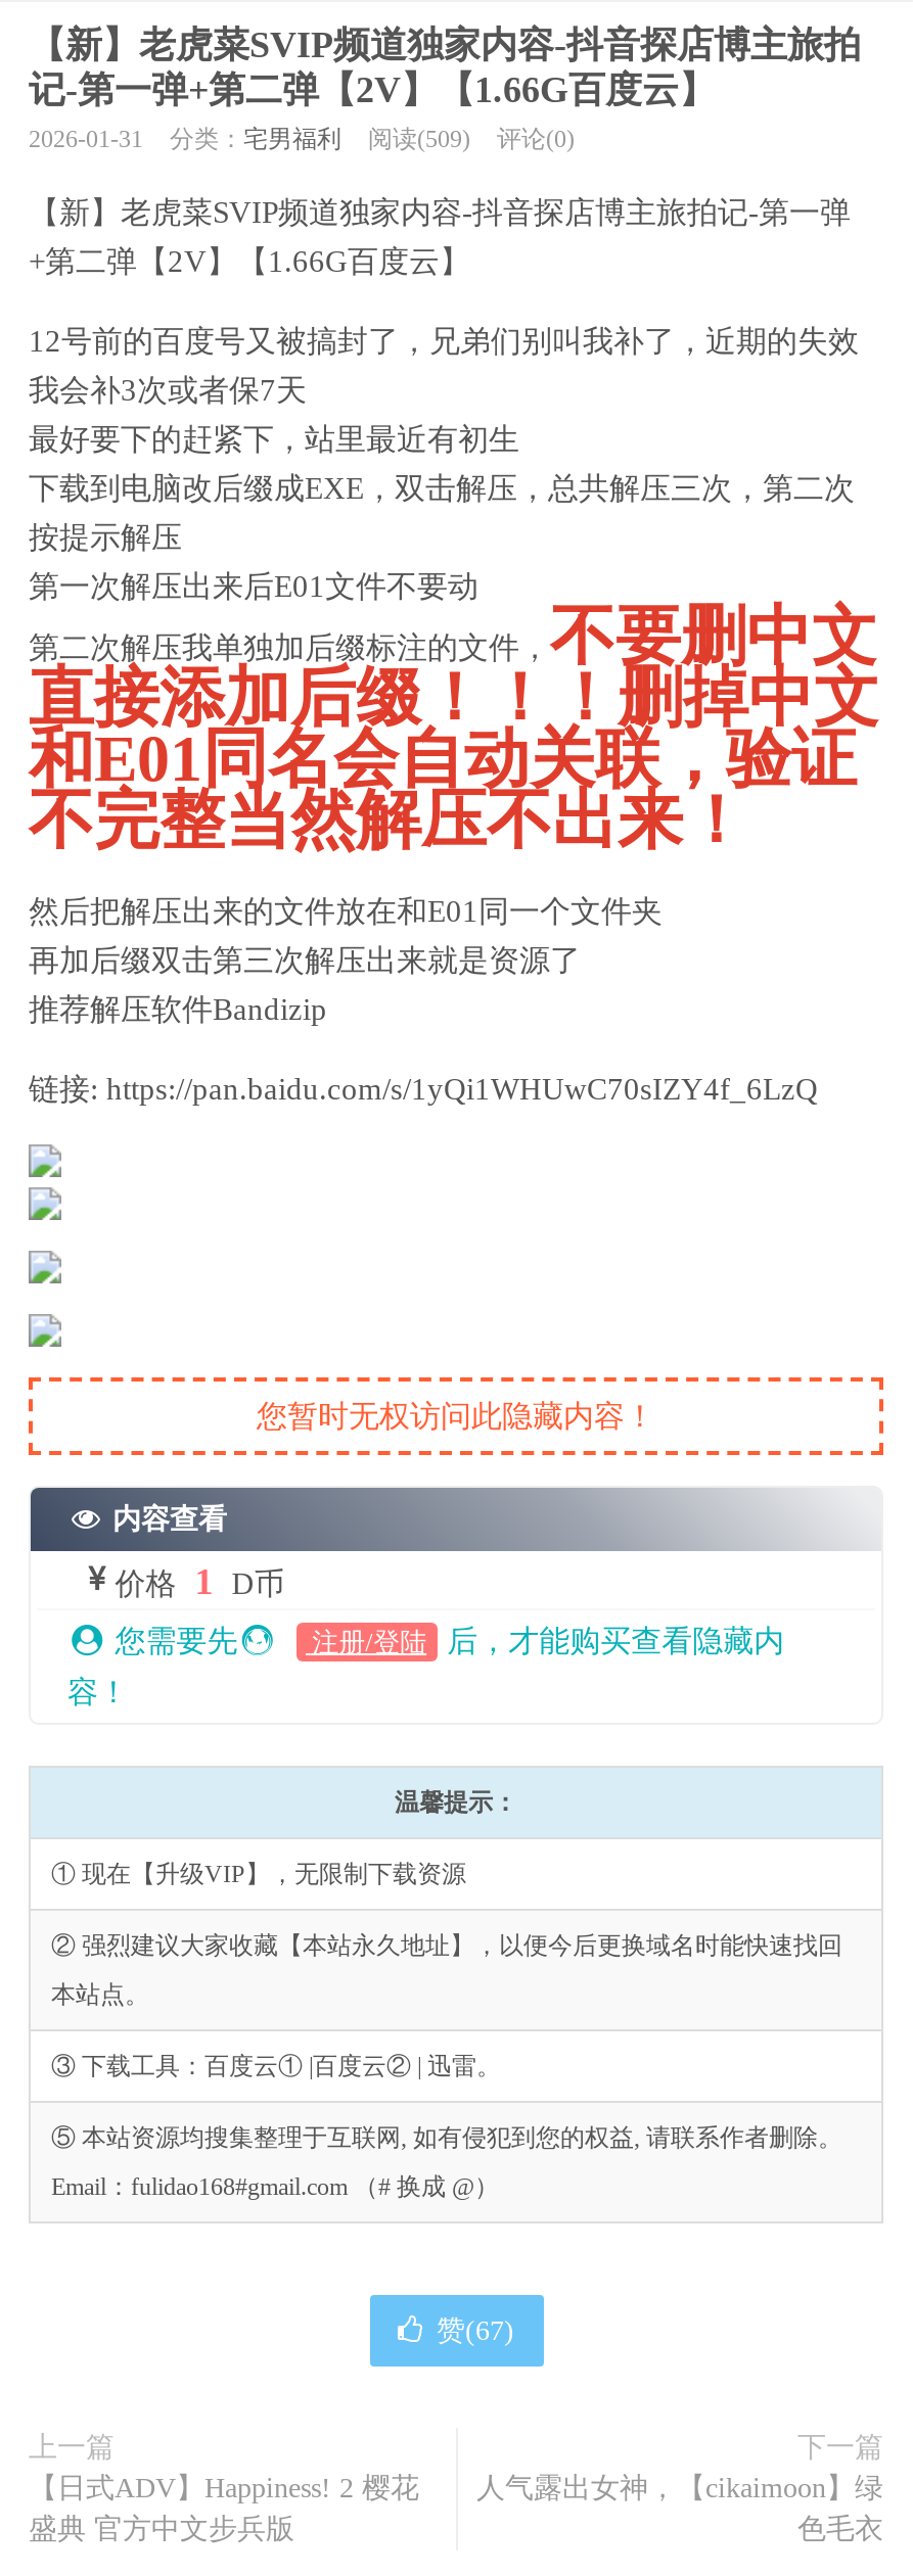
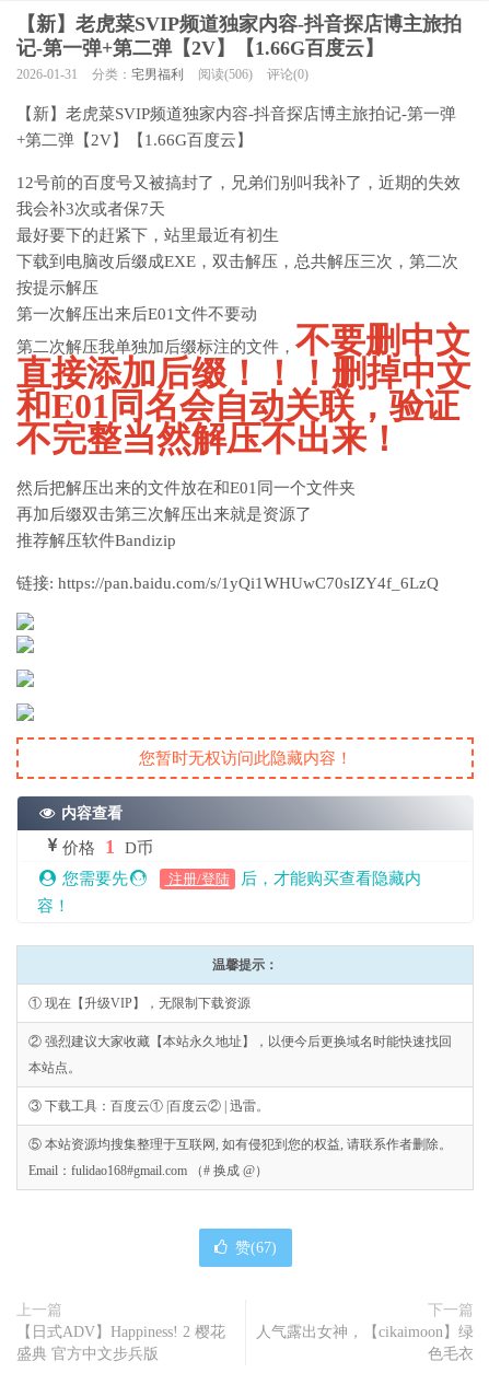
- 2026-01-31 分类：宅男福利 阅读(509) 评论(0)
+ 2026-01-31 分类：宅男福利 阅读(506) 评论(0)
